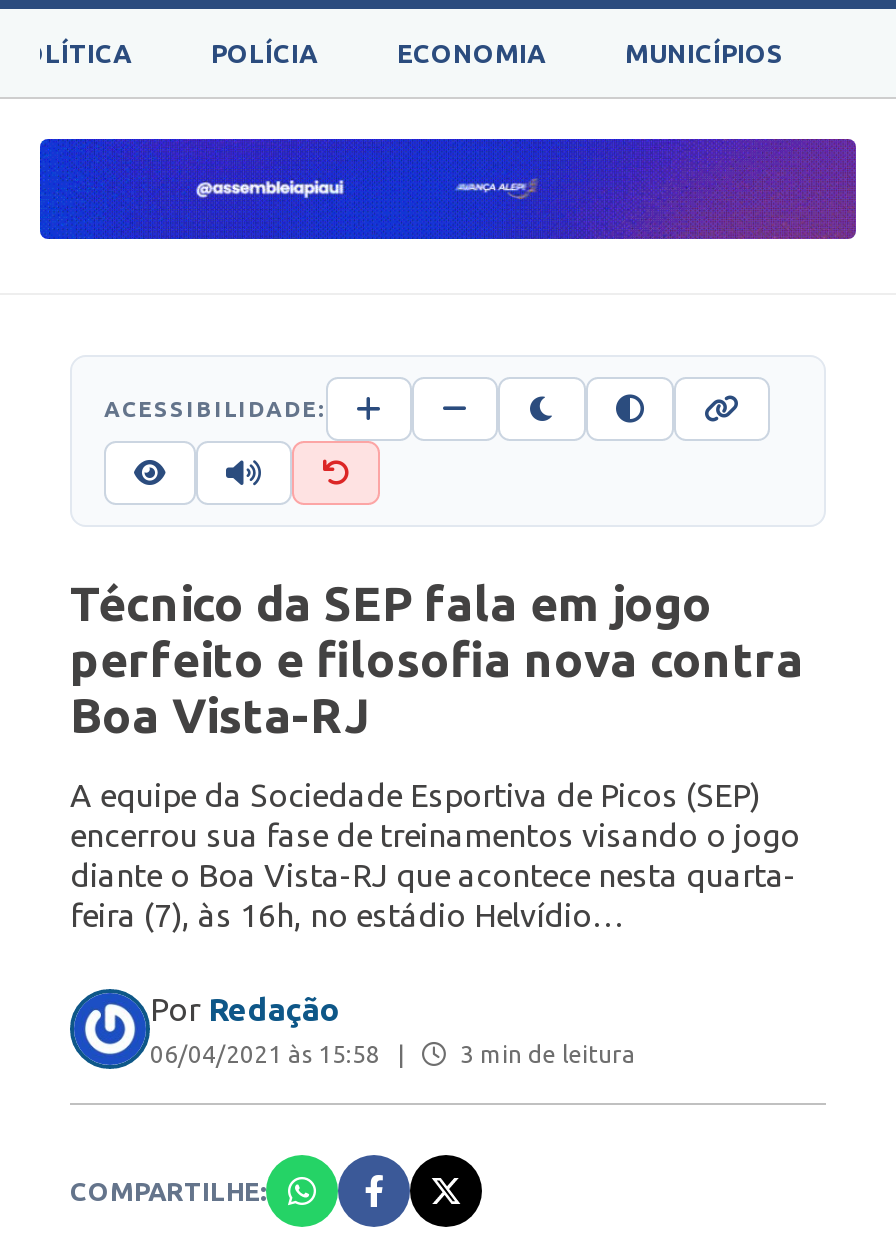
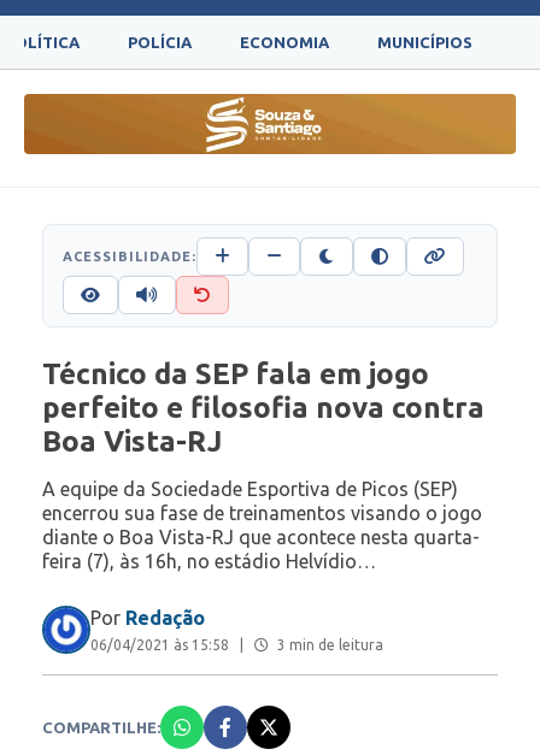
- [image]
+ [image]
